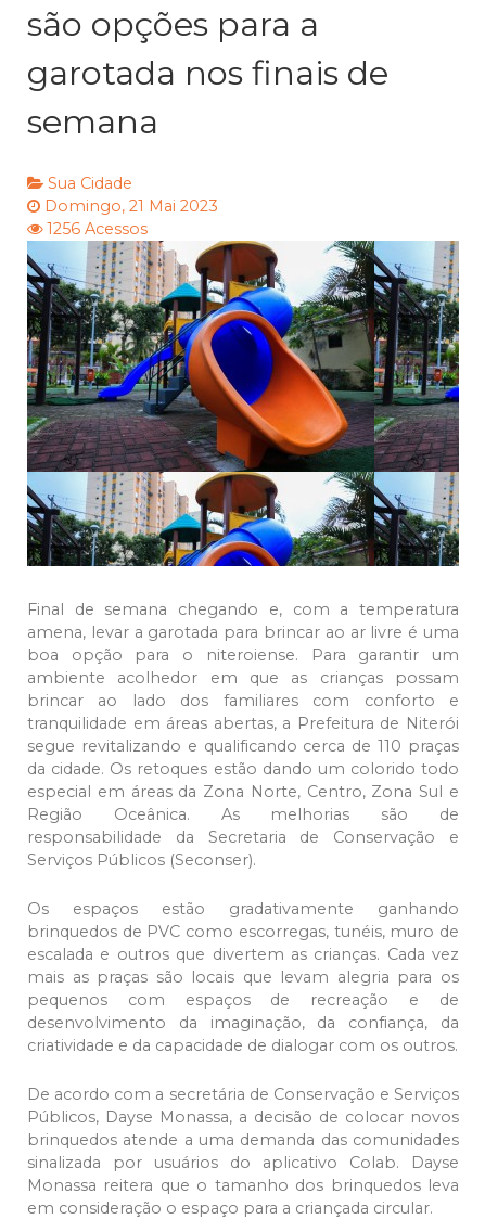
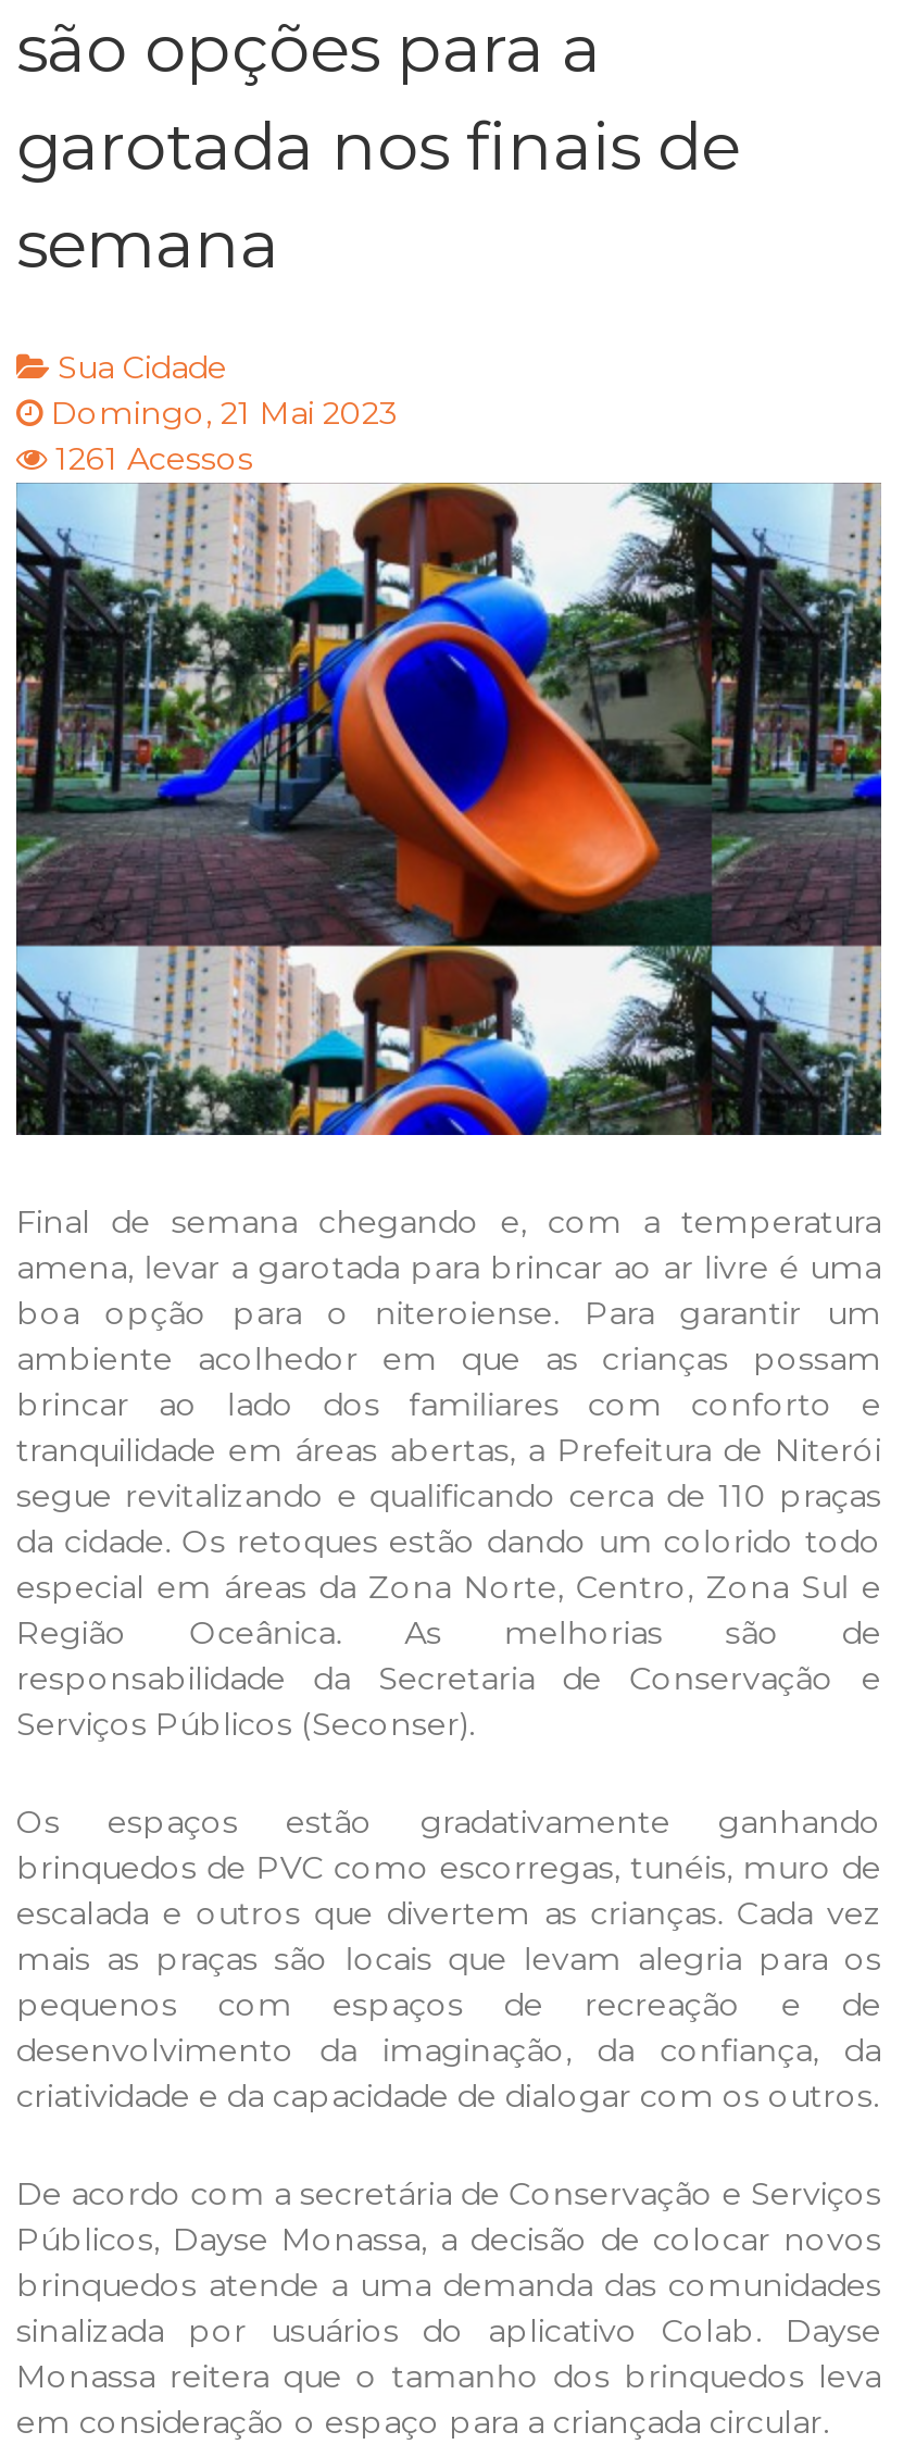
- 1256 Acessos
+ 1261 Acessos
